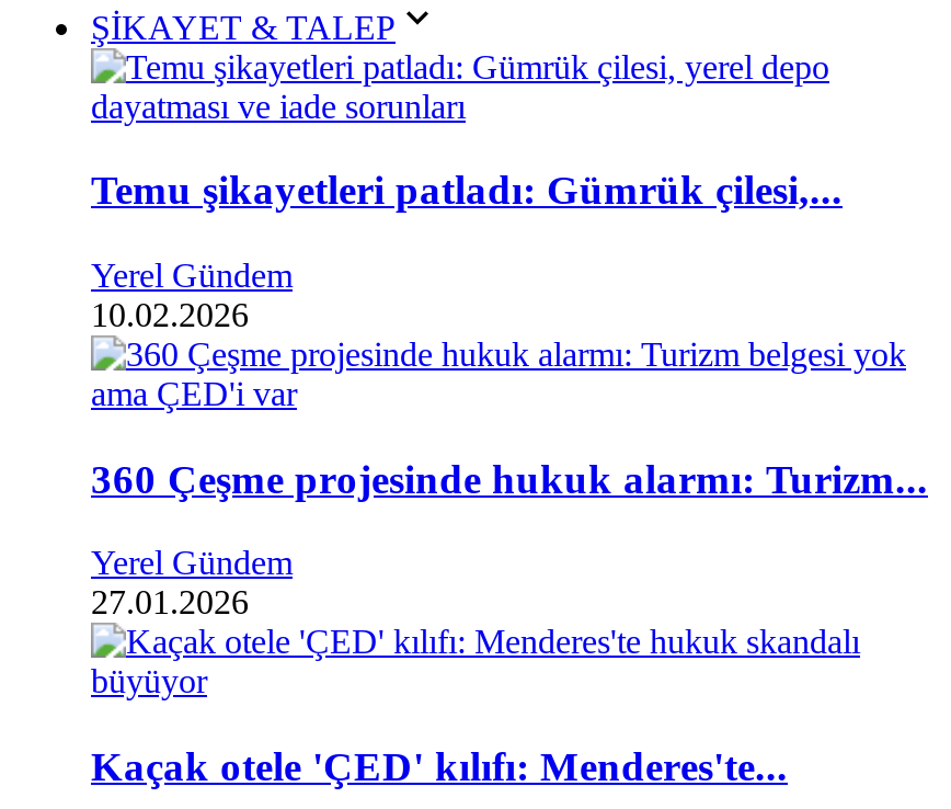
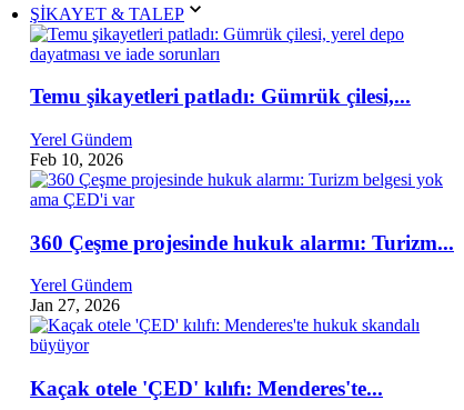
- 10.02.2026
+ Feb 10, 2026

- 27.01.2026
+ Jan 27, 2026
